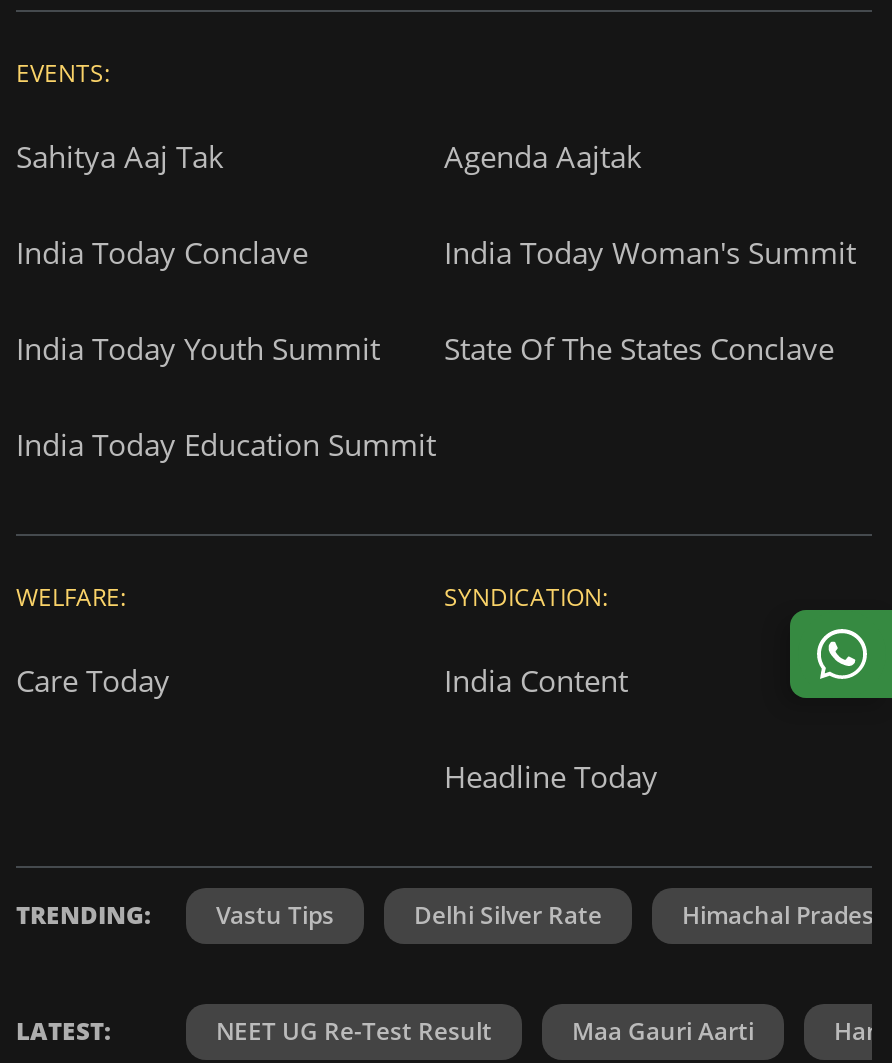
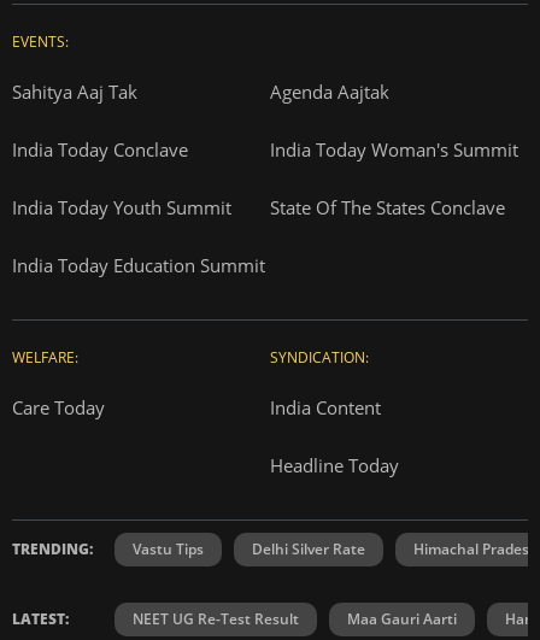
- [image]
